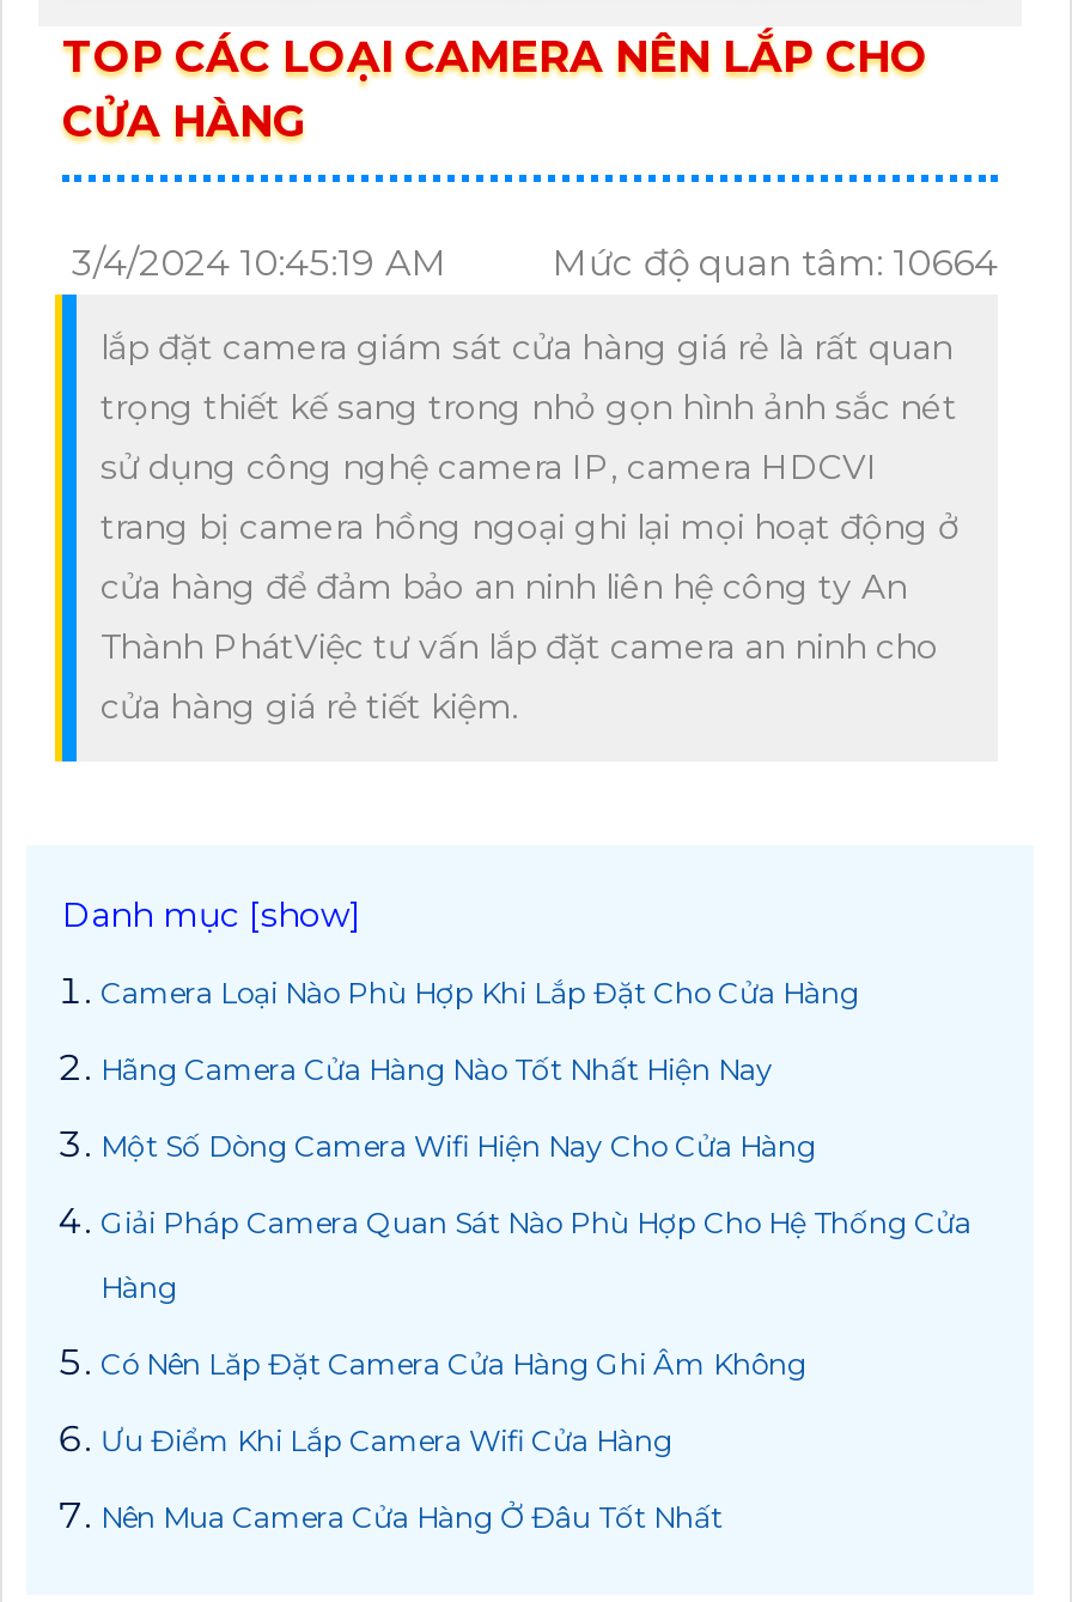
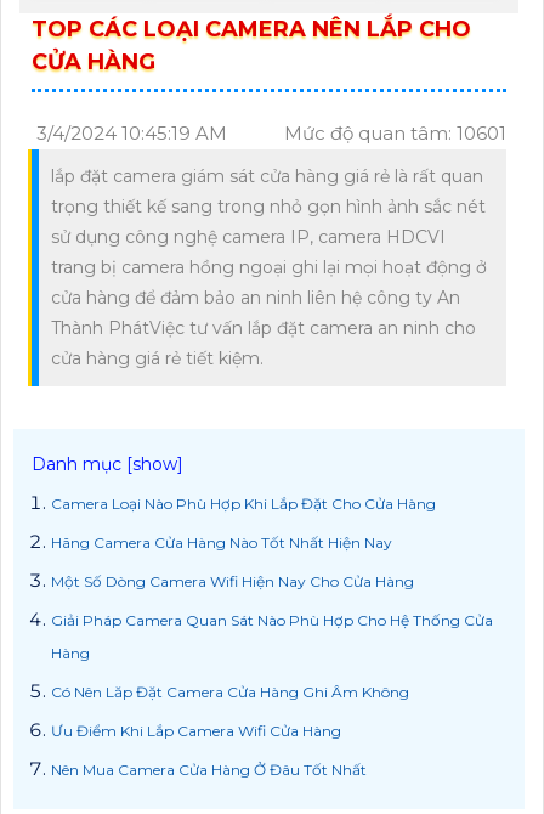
- Mức độ quan tâm: 10664
+ Mức độ quan tâm: 10601
